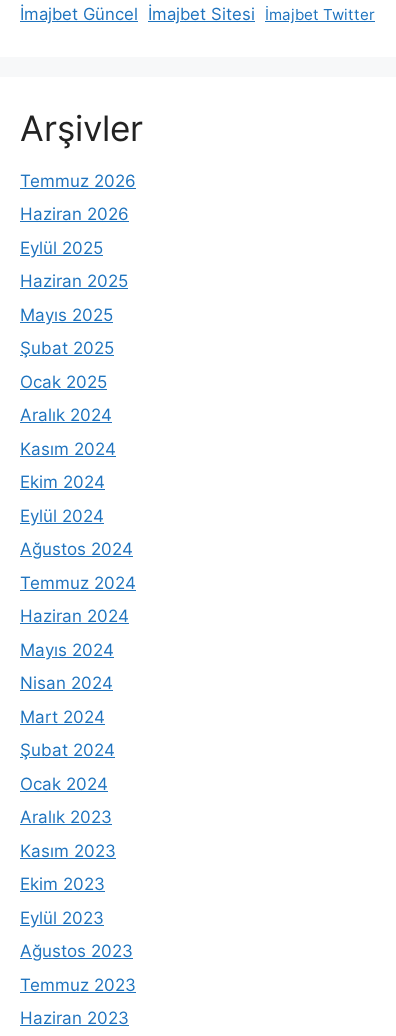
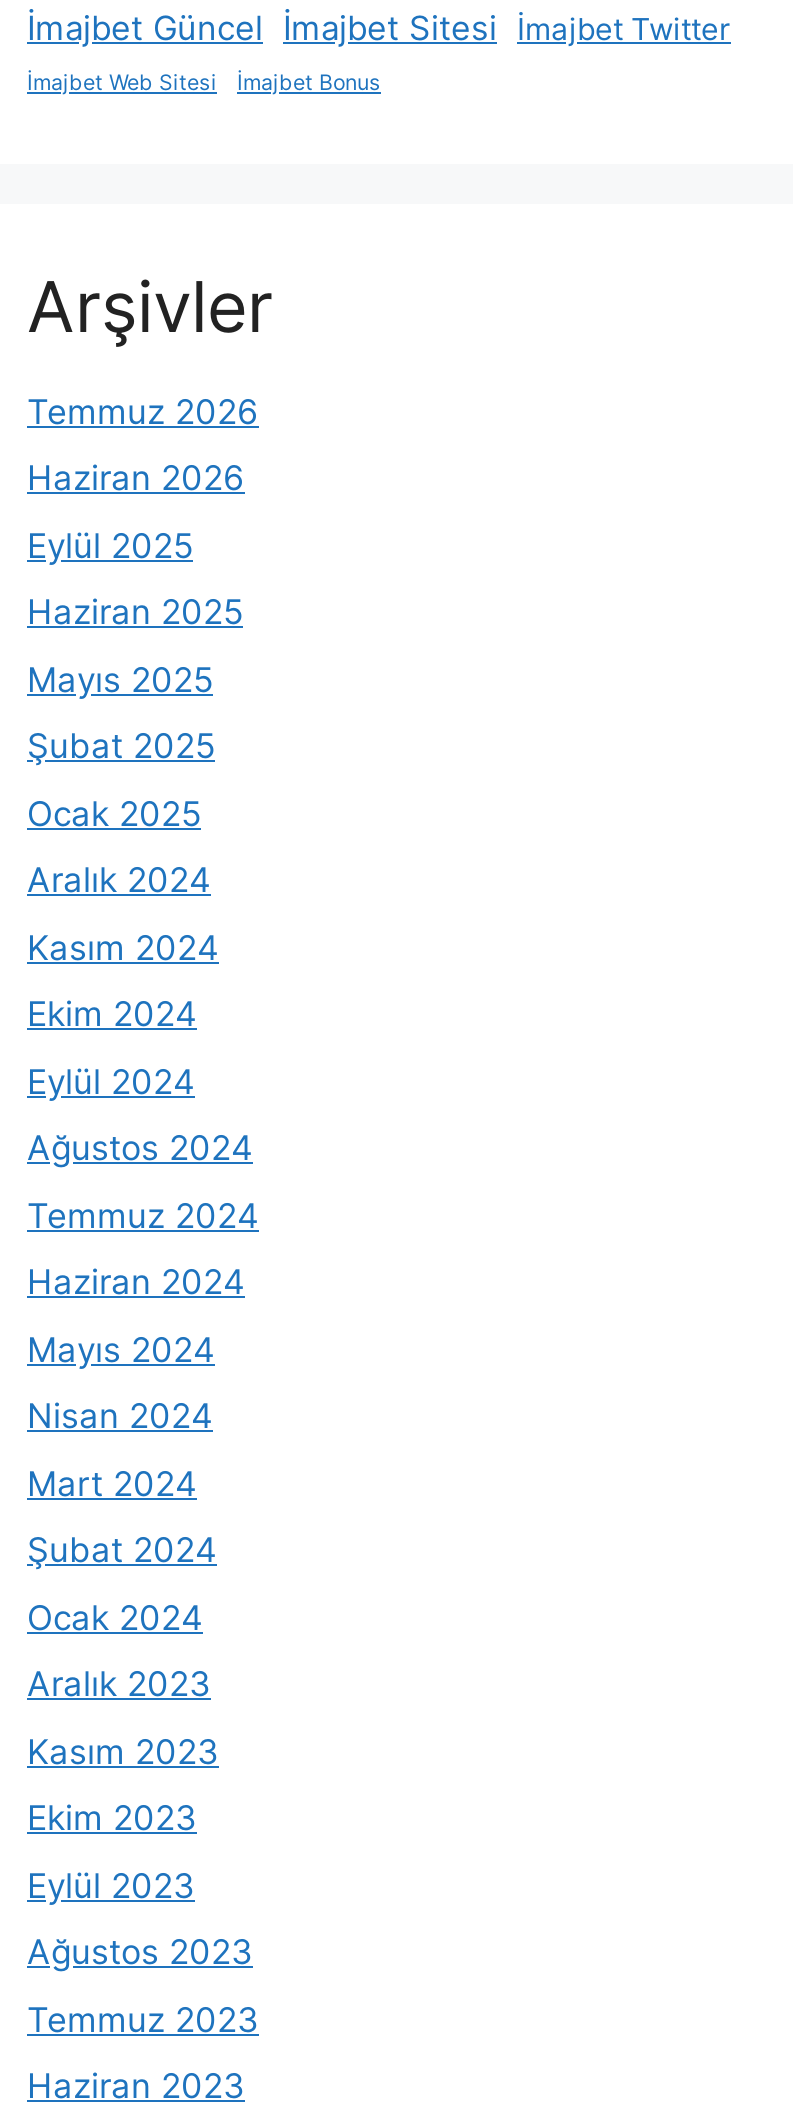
+ İmajbet Web Sitesi
+ İmajbet Bonus
